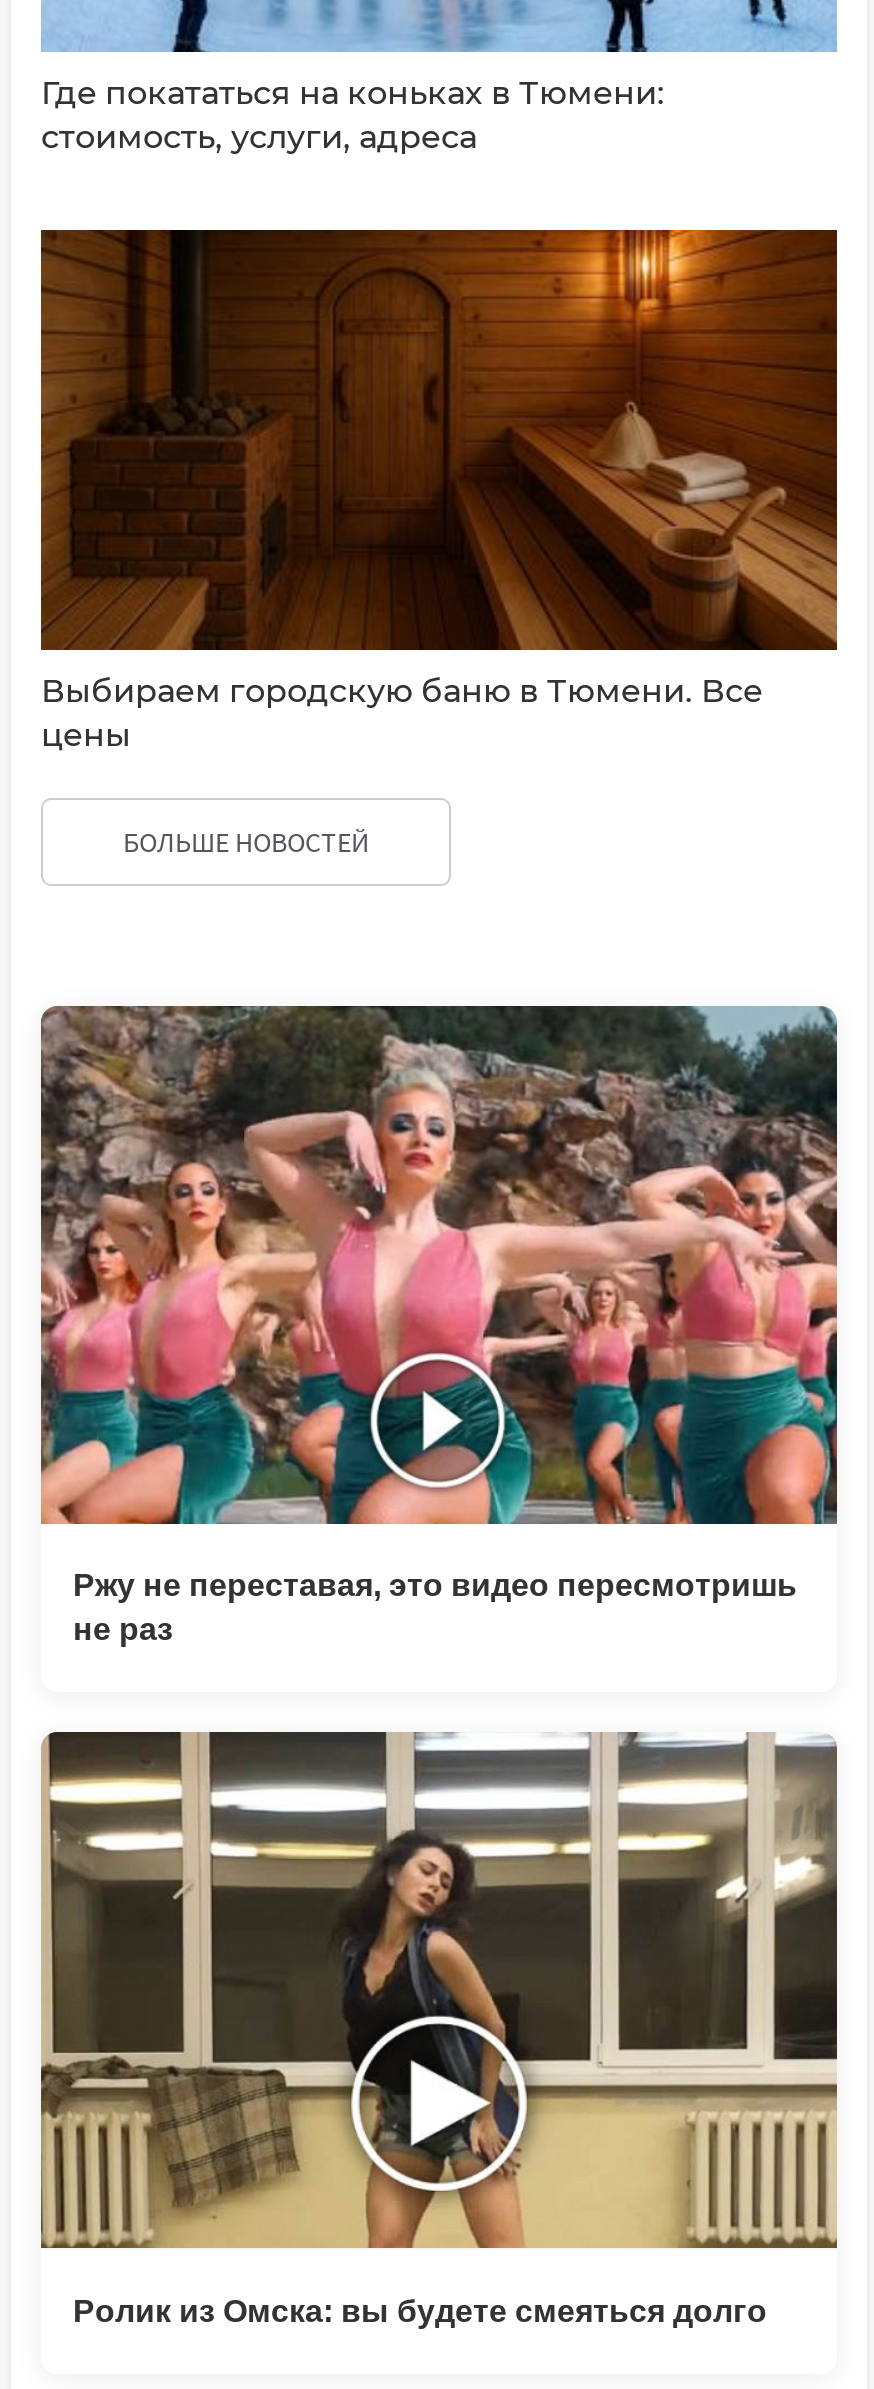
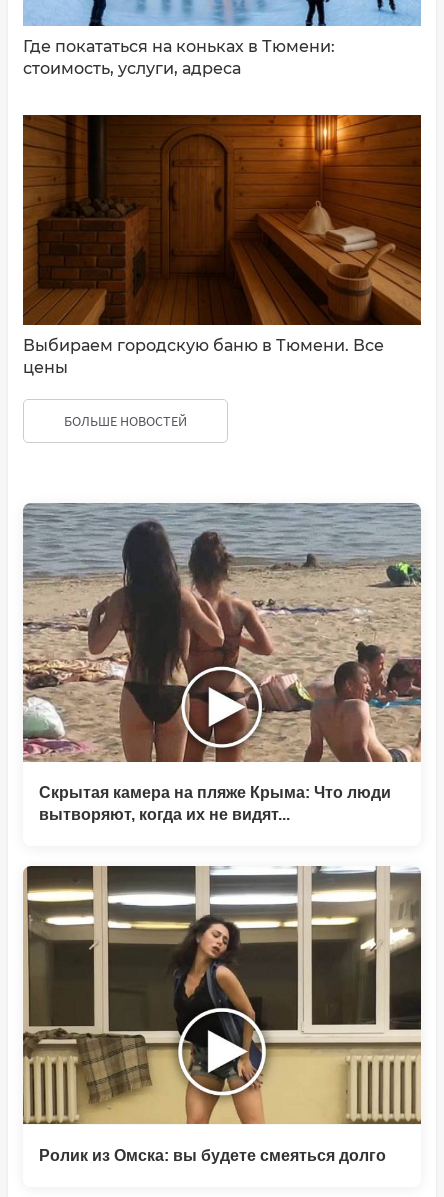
- [image]
- Ржу не переставая, это видео пересмотришь
- не раз
+ [image]
+ Скрытая камера на пляже Крыма: Что люди
+ вытворяют, когда их не видят...
